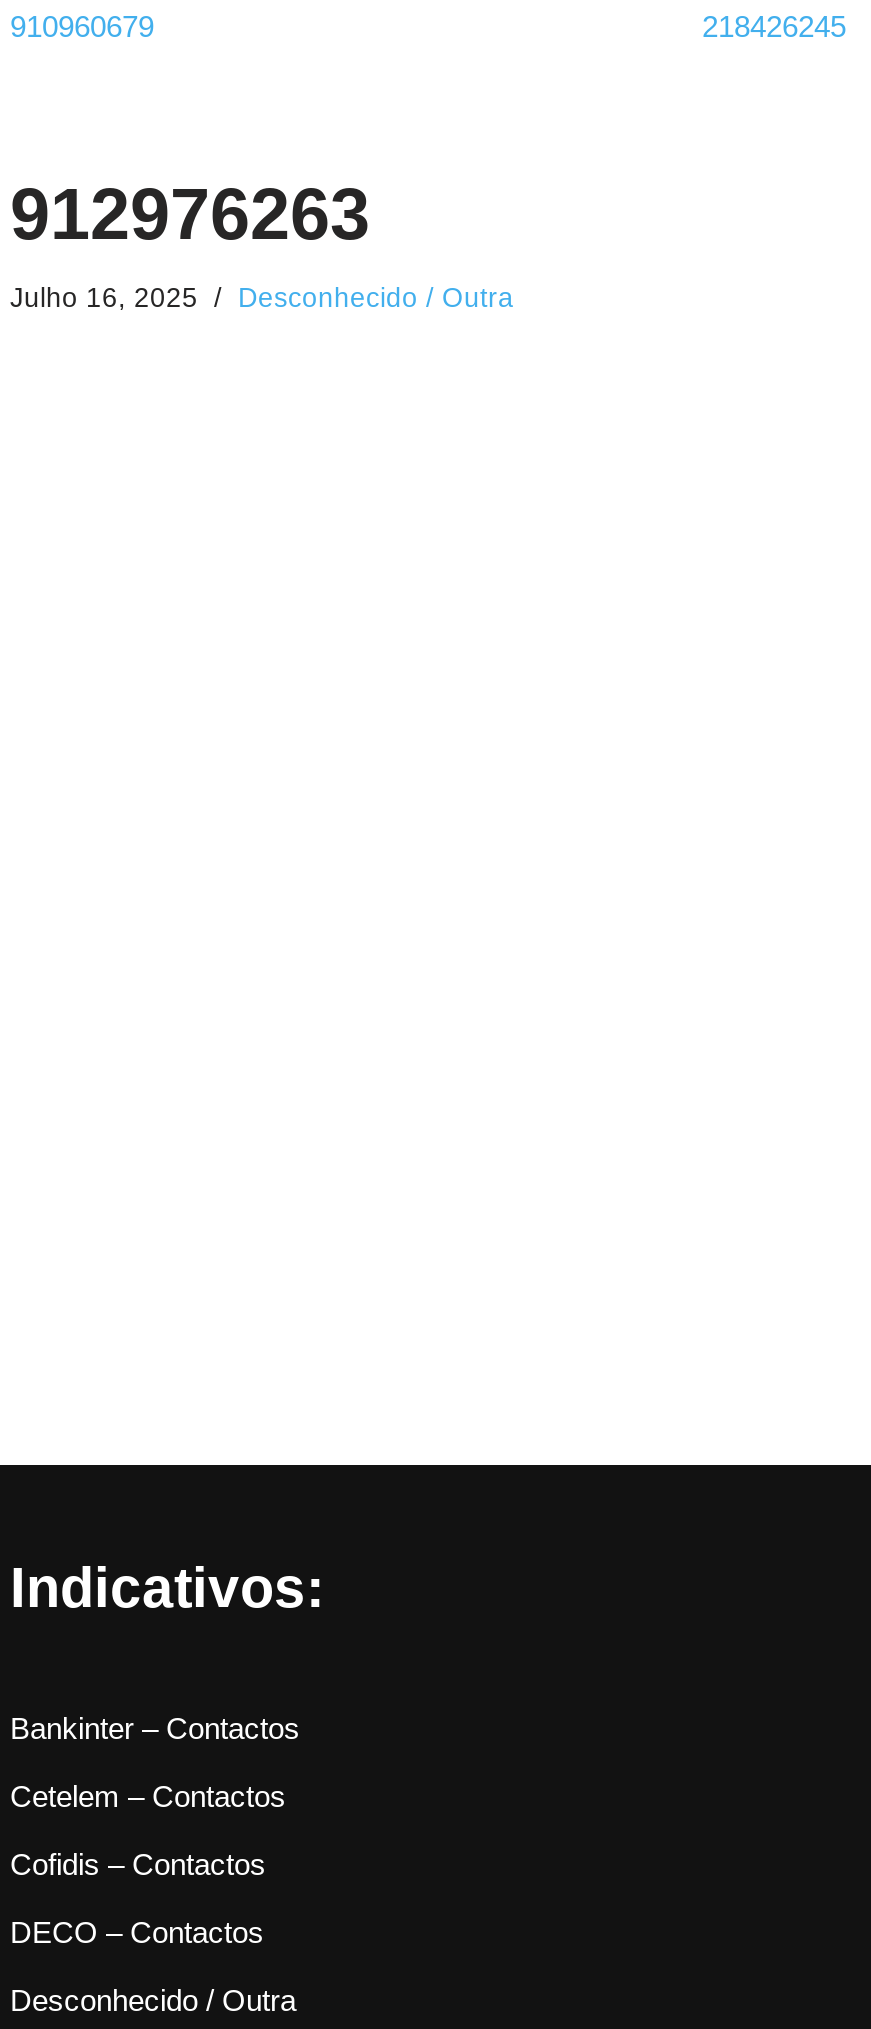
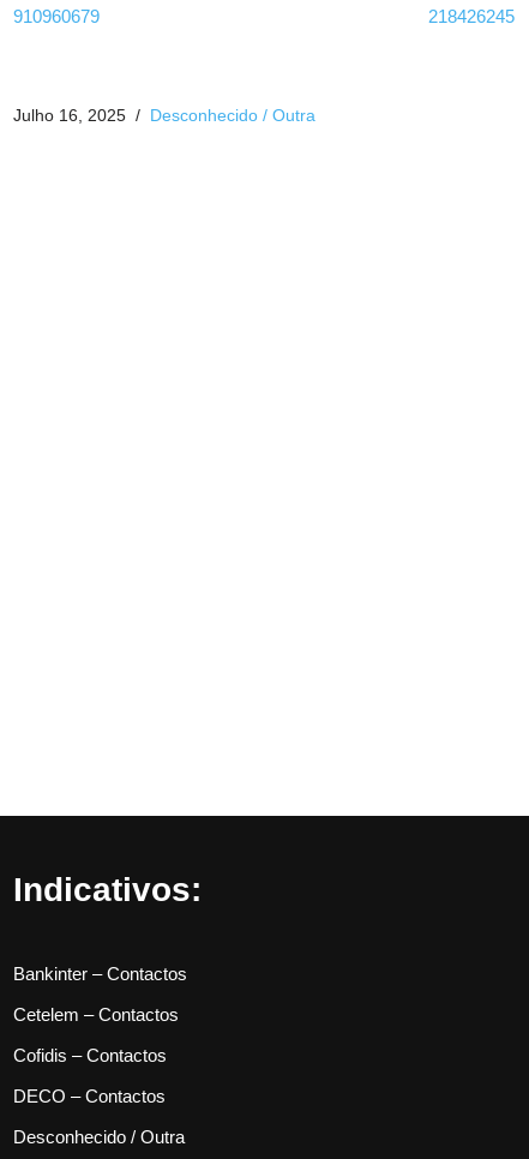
- 912976263
